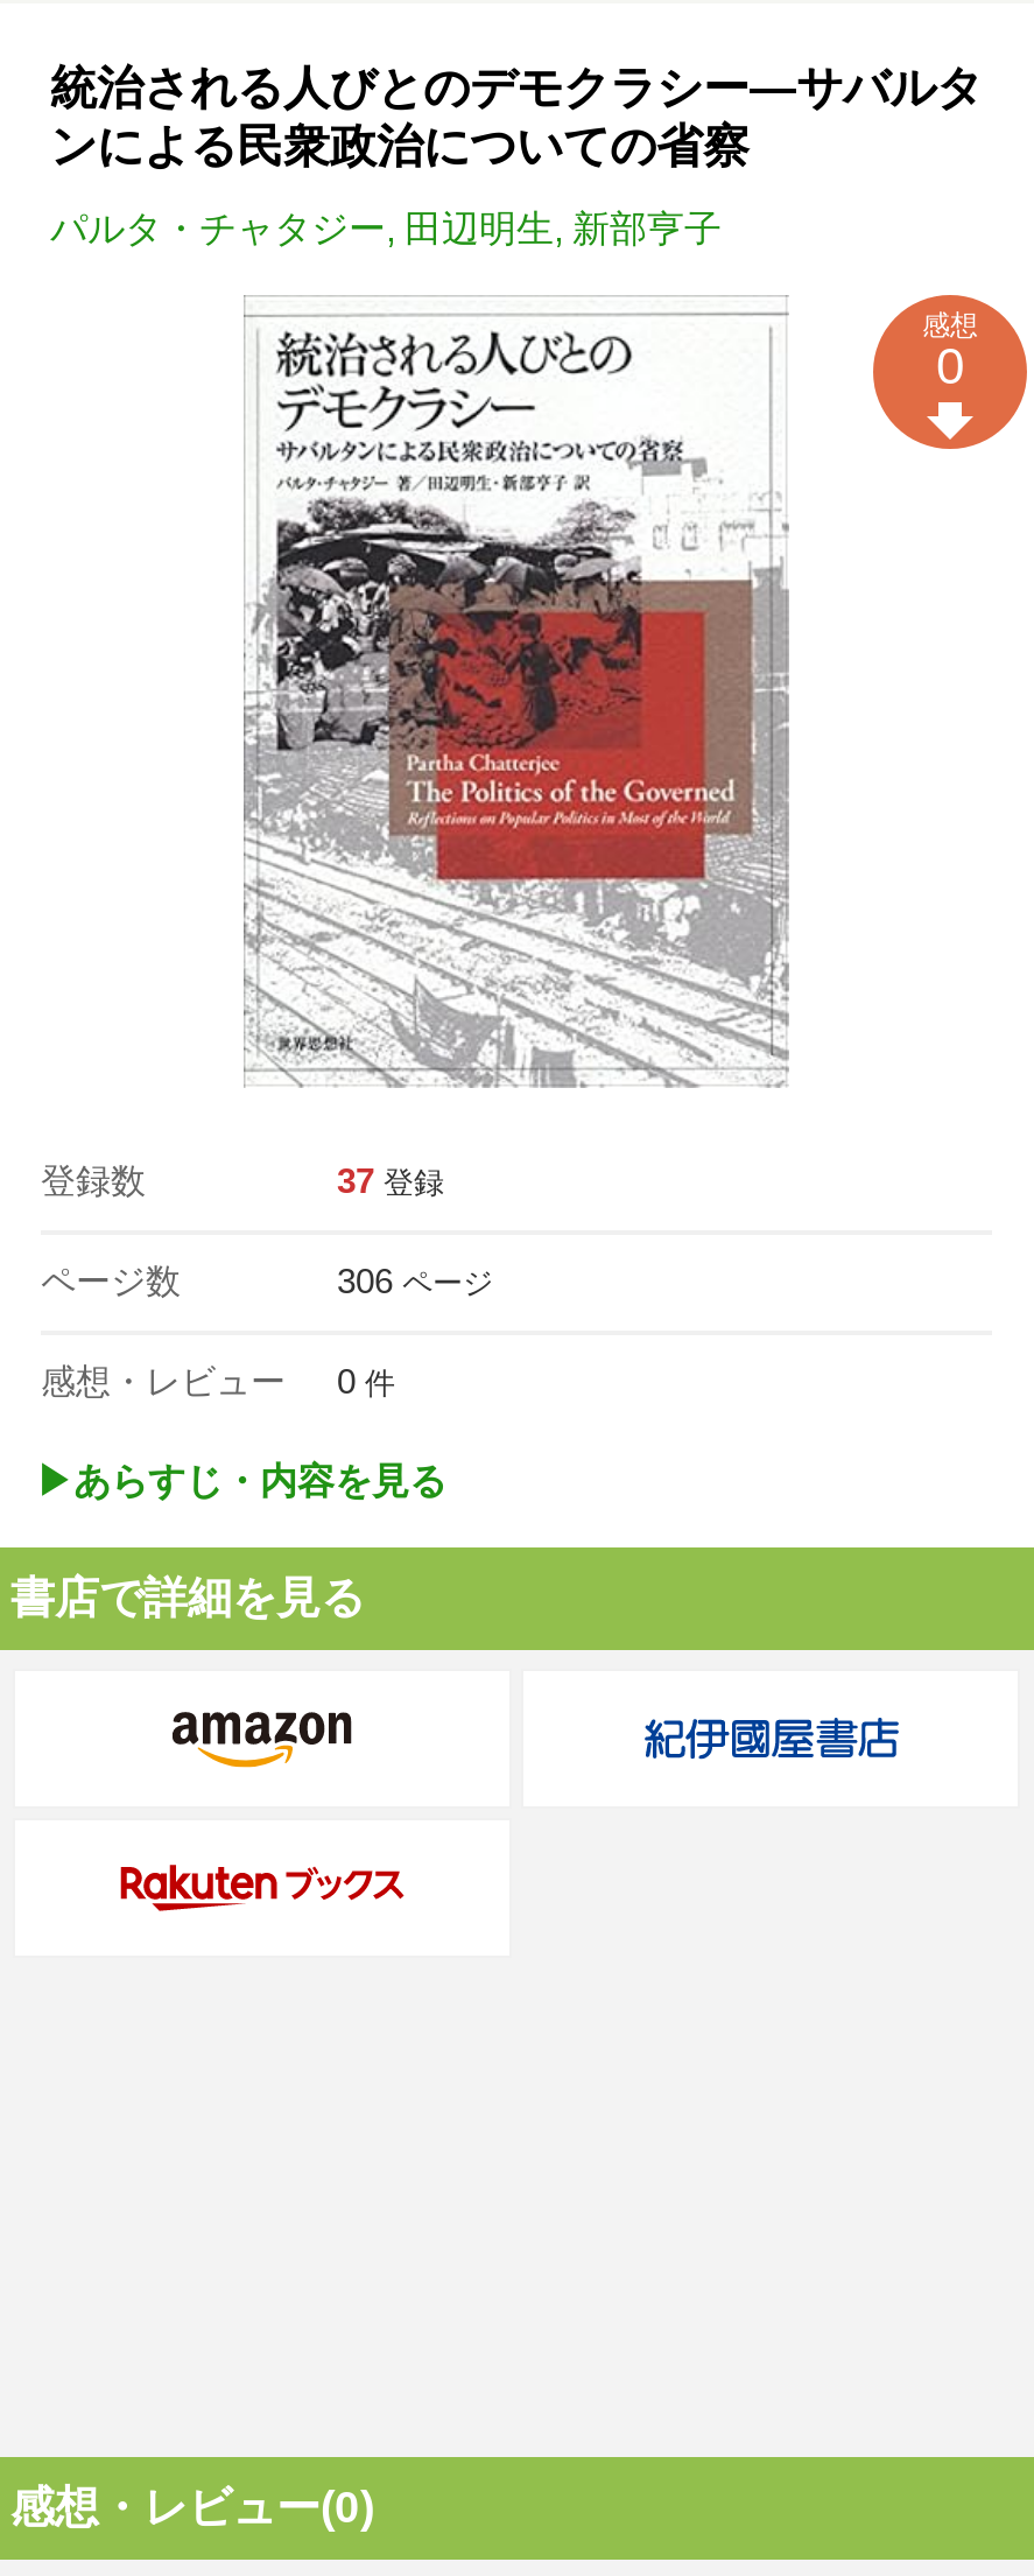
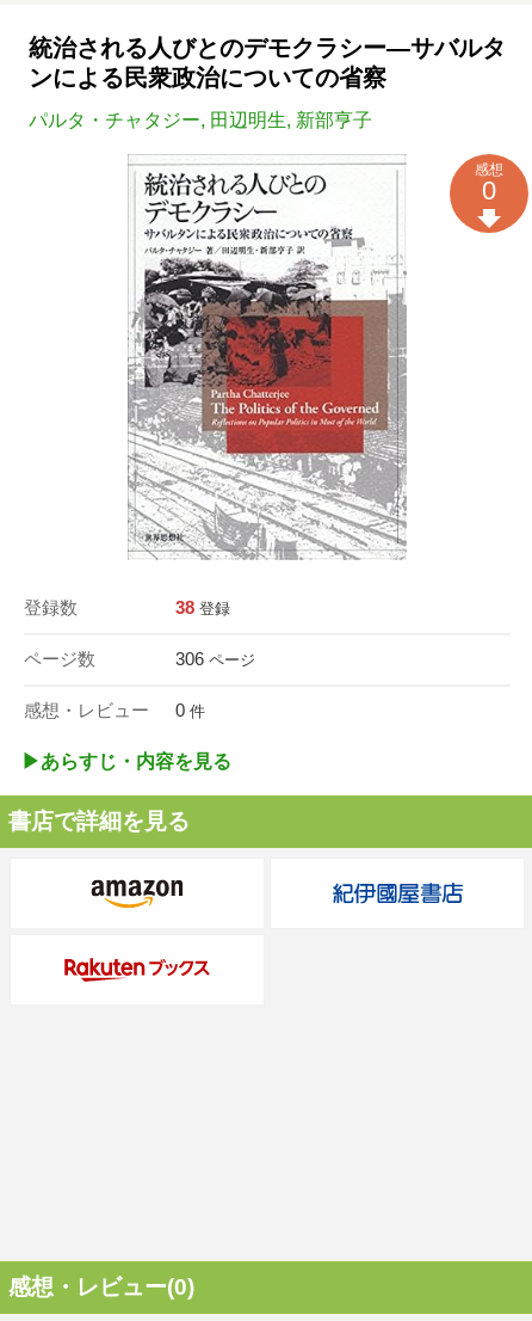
- 37 登録
+ 38 登録
